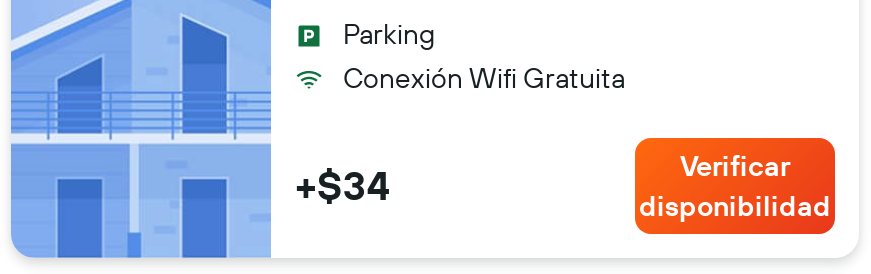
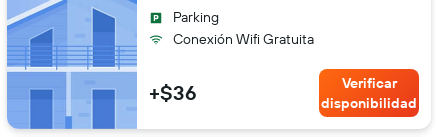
- +$34
+ +$36
